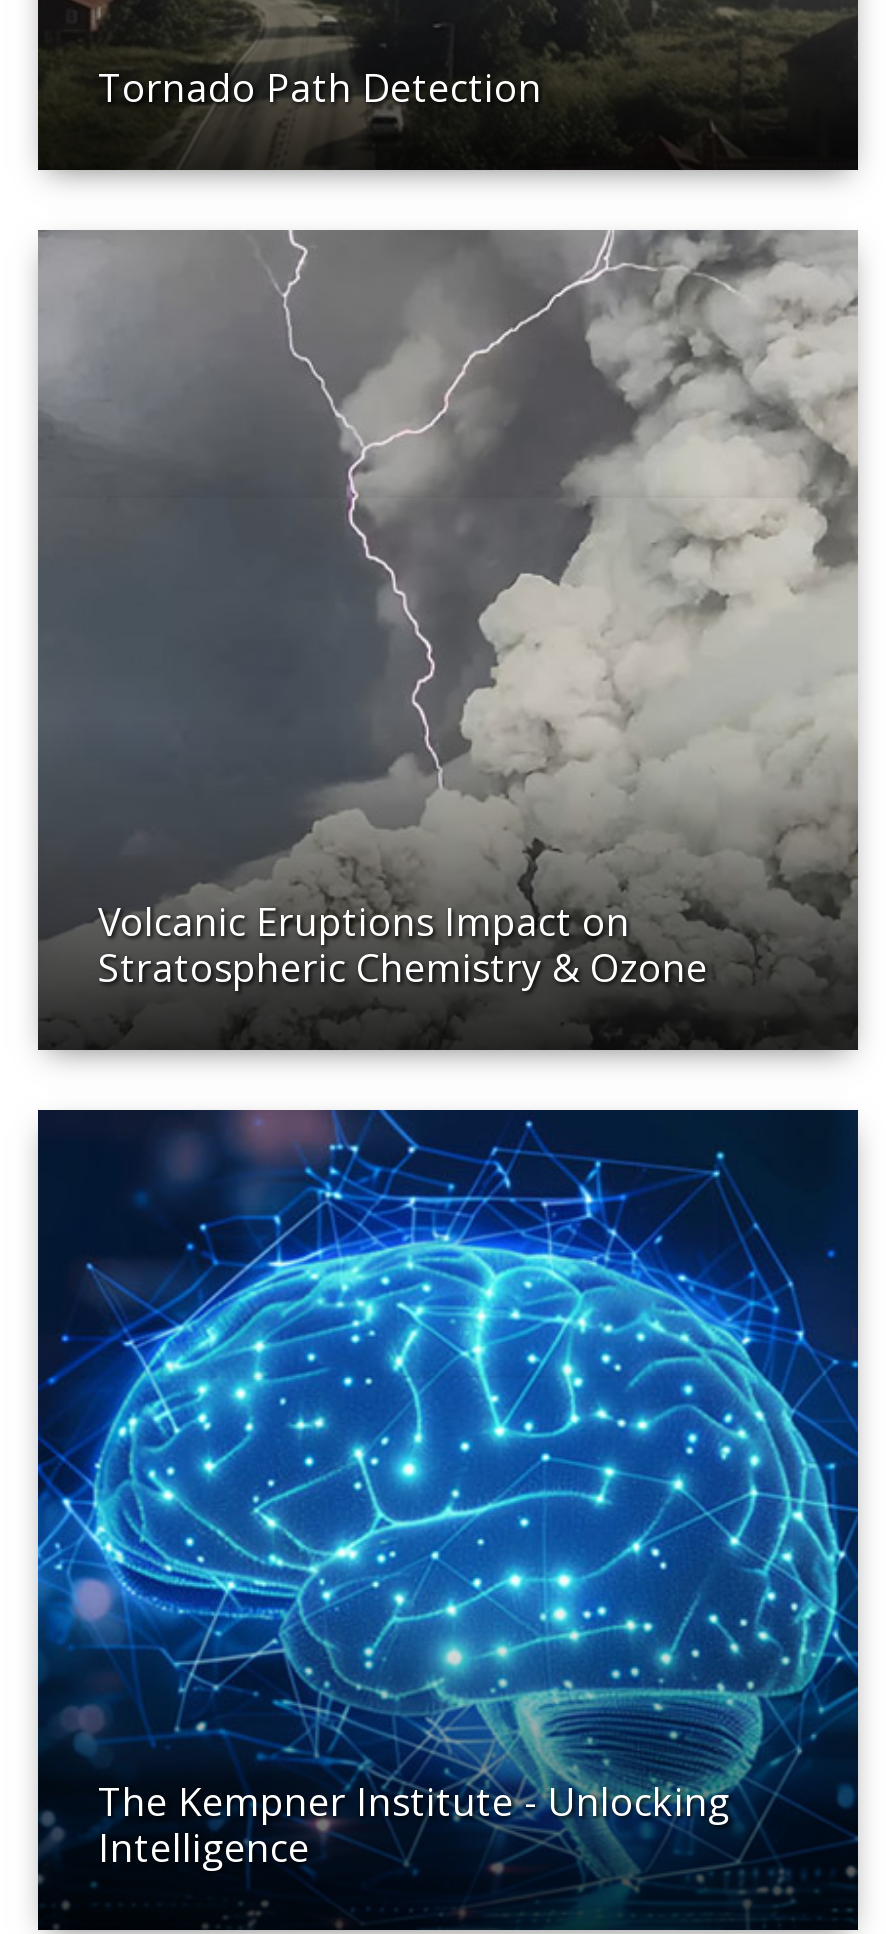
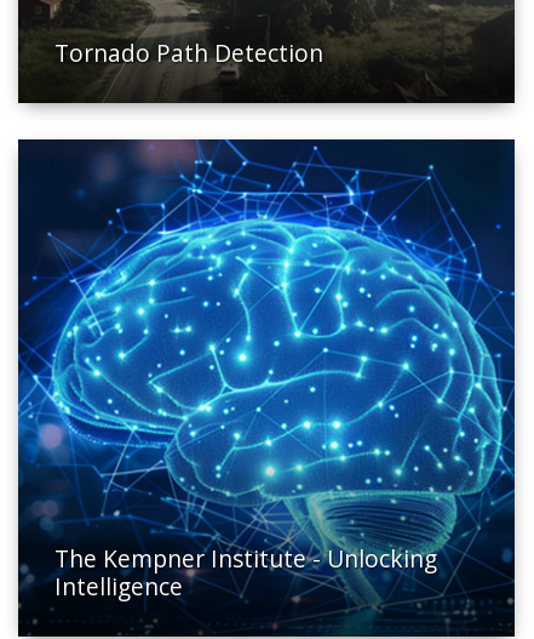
- [image]
- Volcanic Eruptions Impact on
- Stratospheric Chemistry & Ozone
